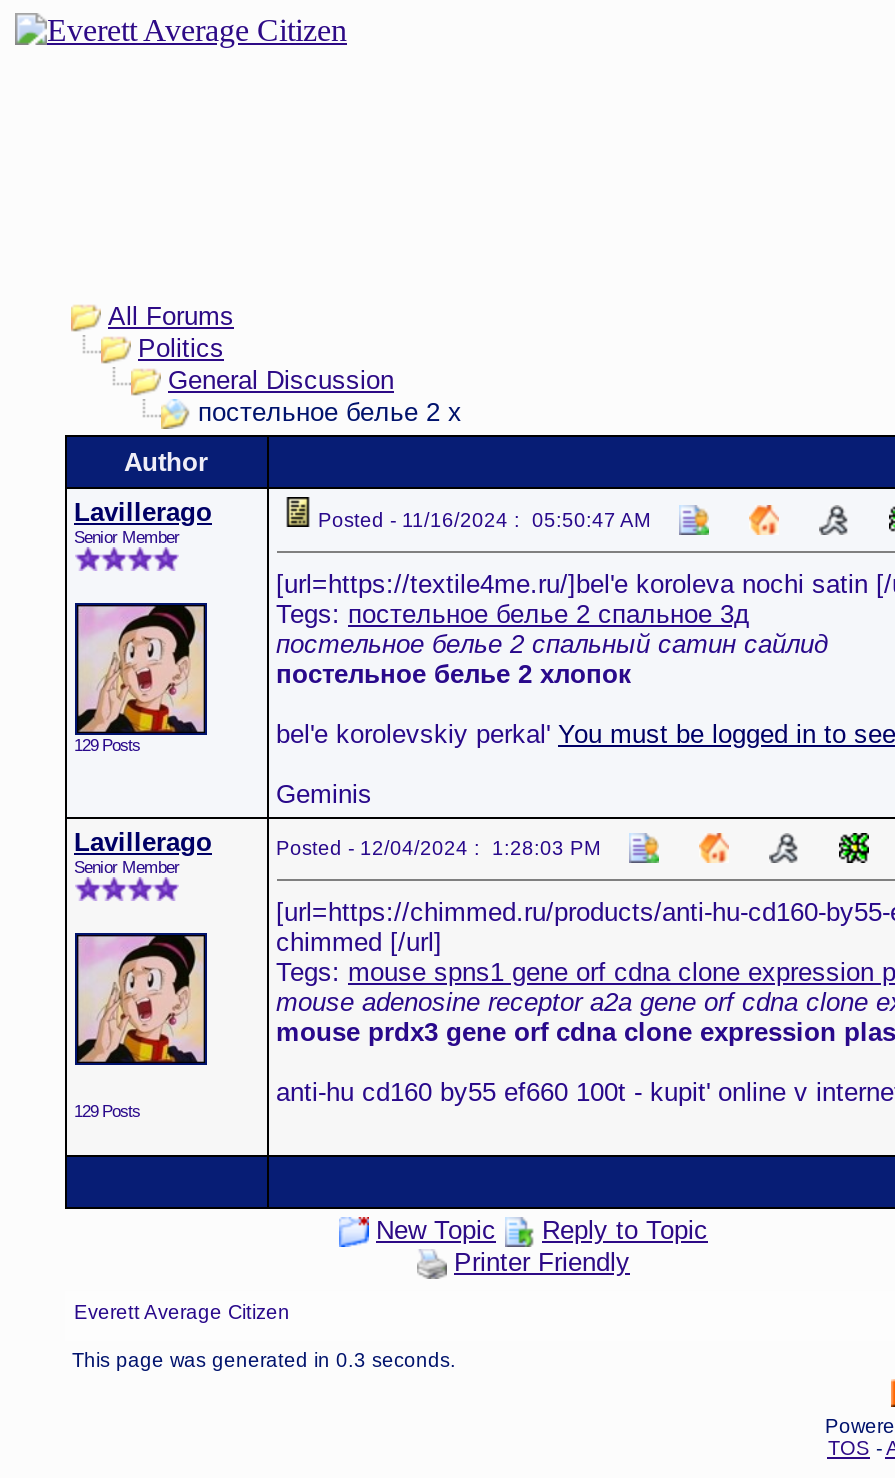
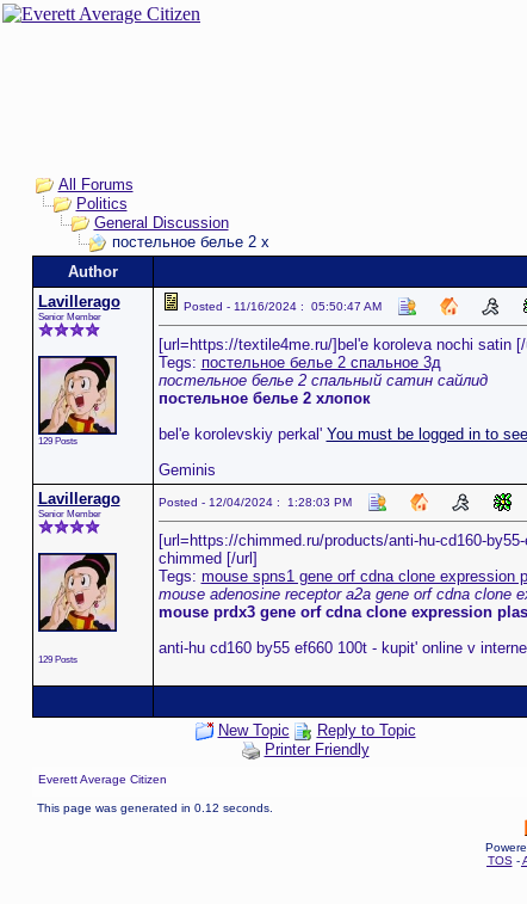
- This page was generated in 0.3 seconds.
+ This page was generated in 0.12 seconds.
